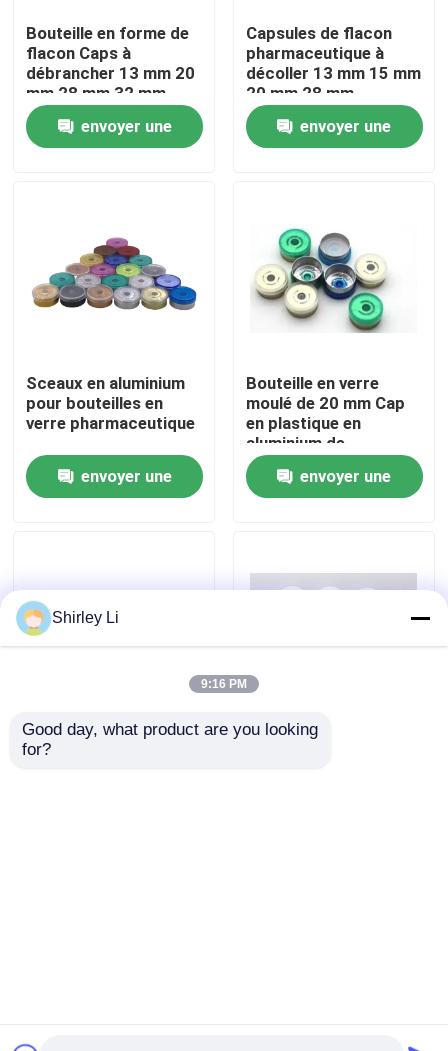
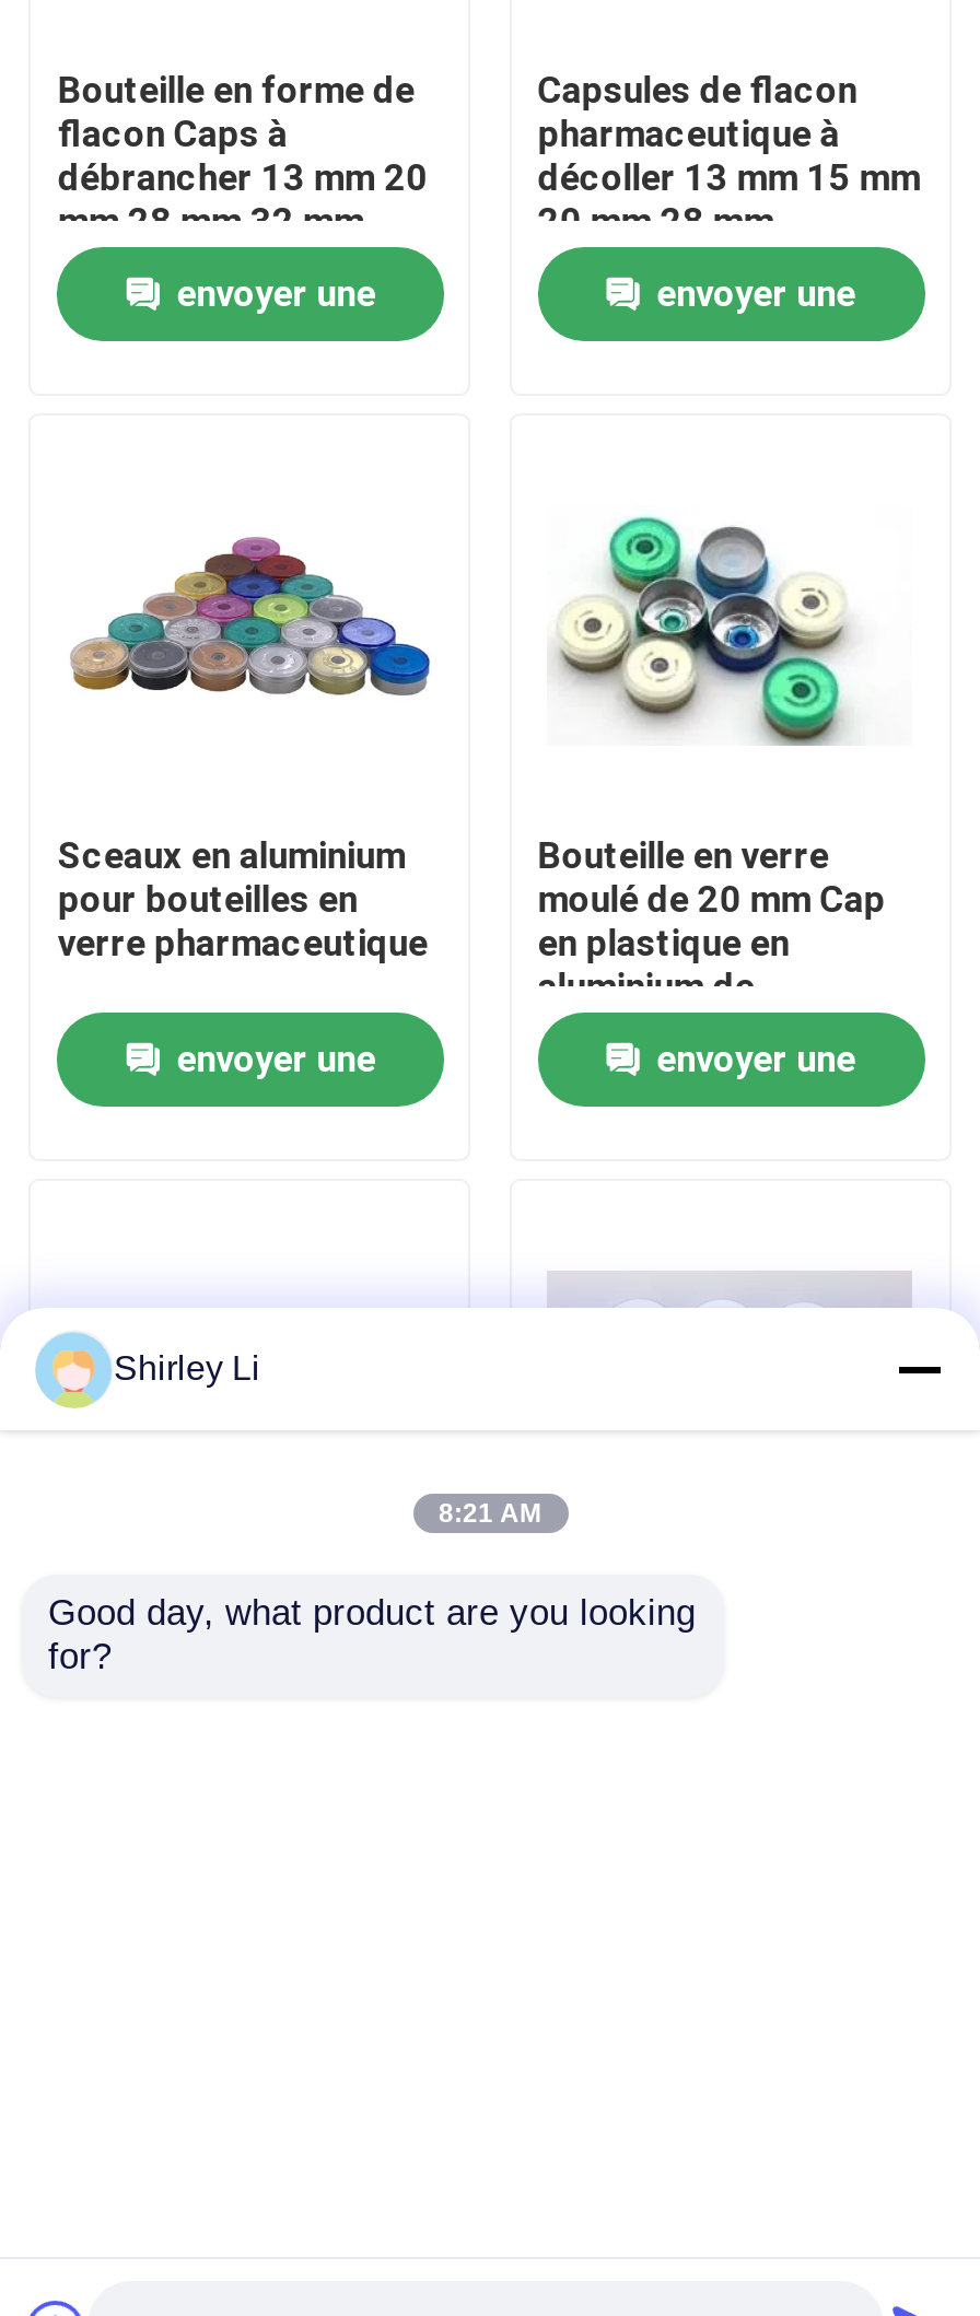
- 9:16 PM
+ 8:21 AM
